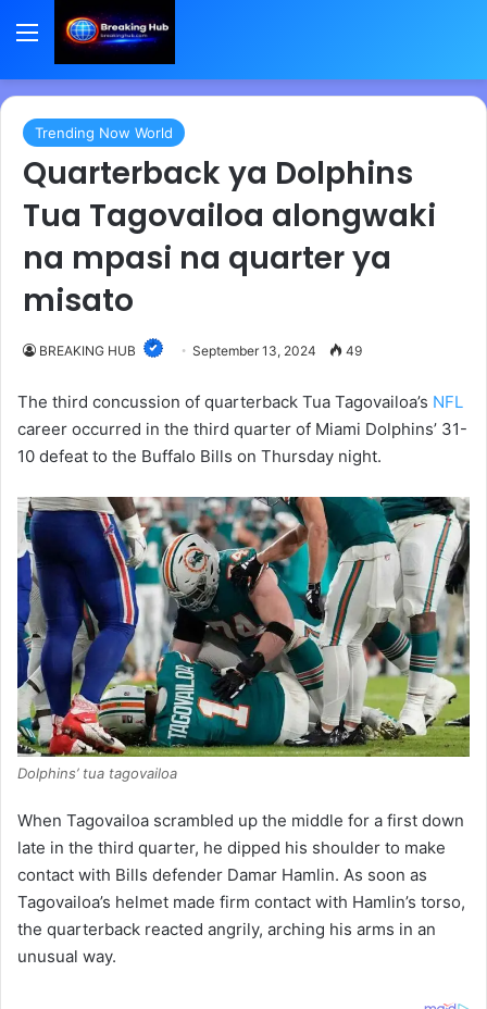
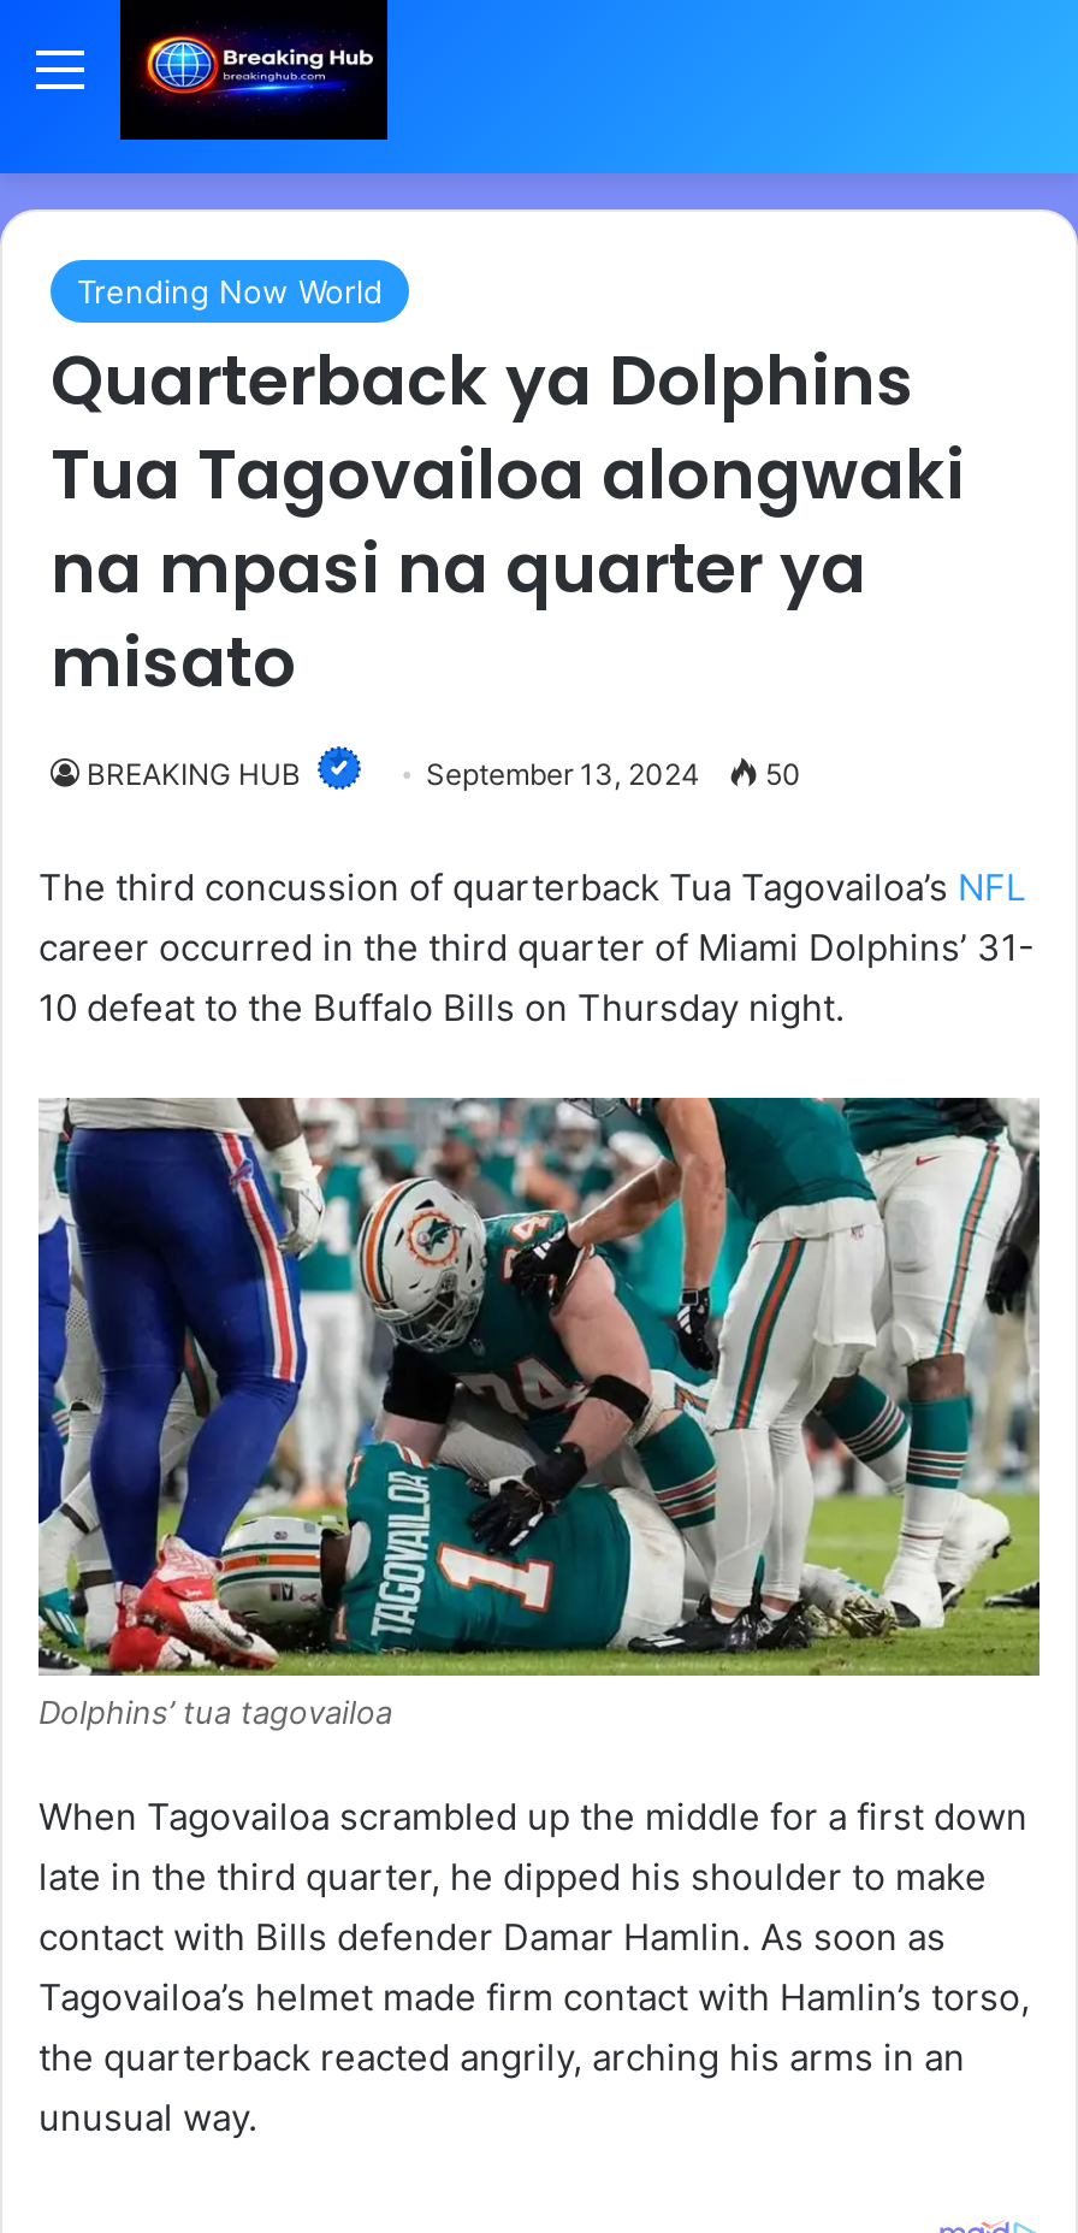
- September 13, 2024 49
+ September 13, 2024 50
